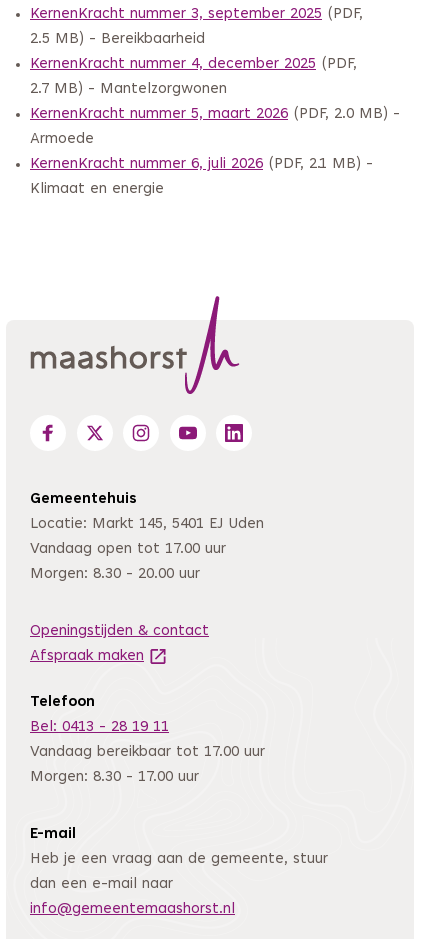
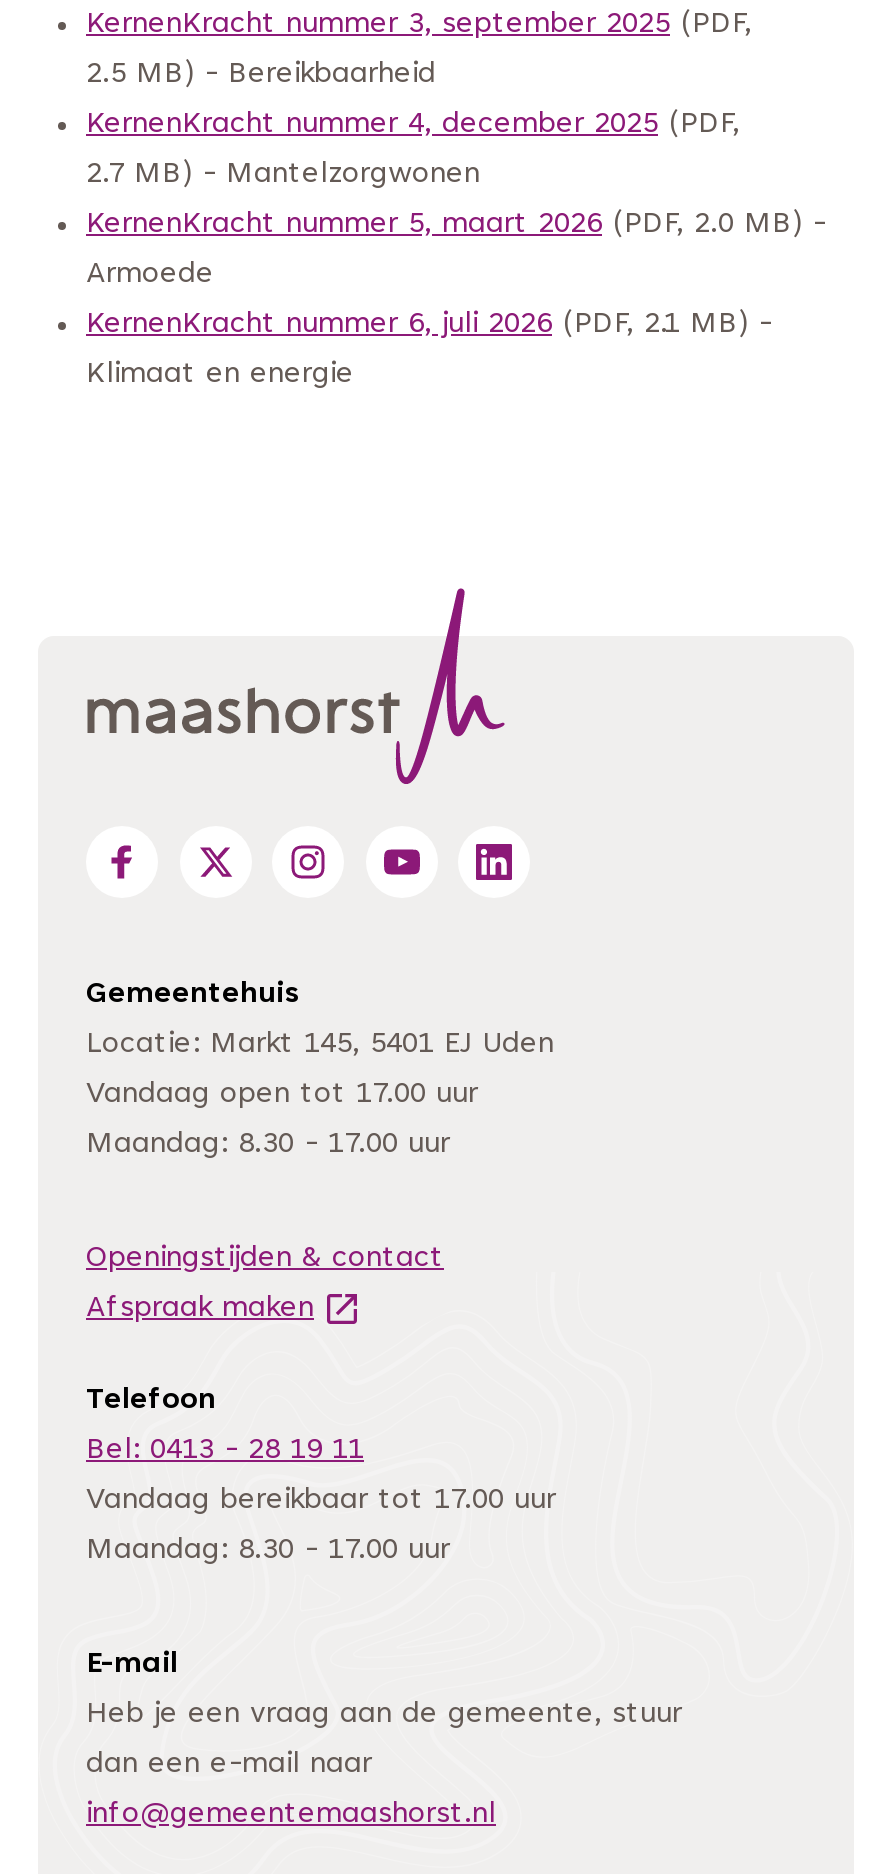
- Morgen: 8.30 - 20.00 uur
+ Maandag: 8.30 - 17.00 uur

- Morgen: 8.30 - 17.00 uur
+ Maandag: 8.30 - 17.00 uur
